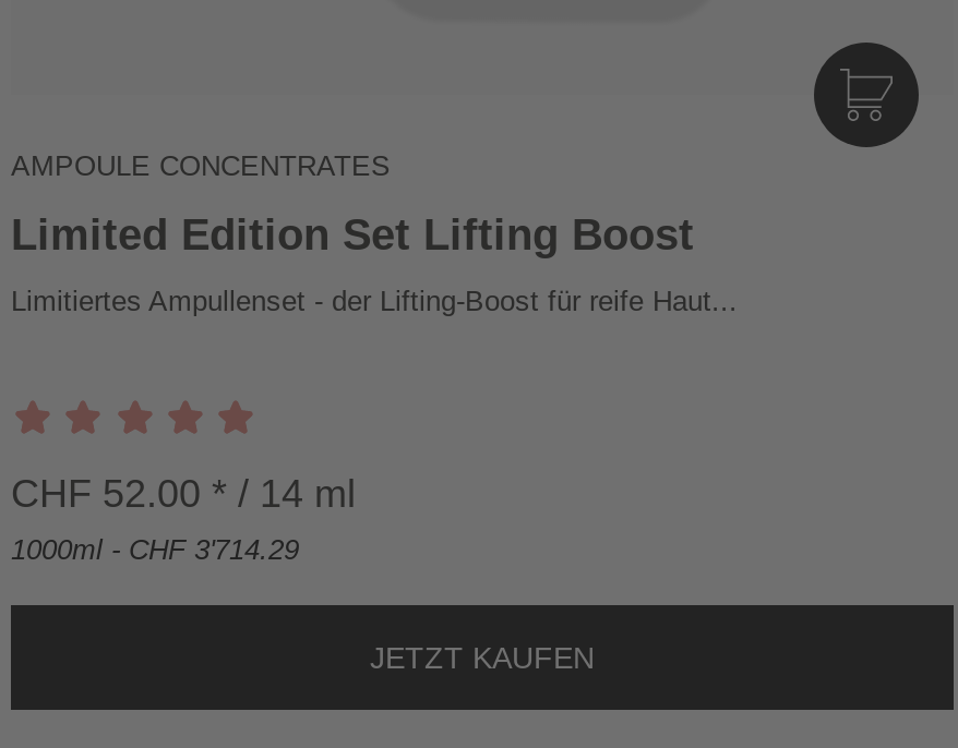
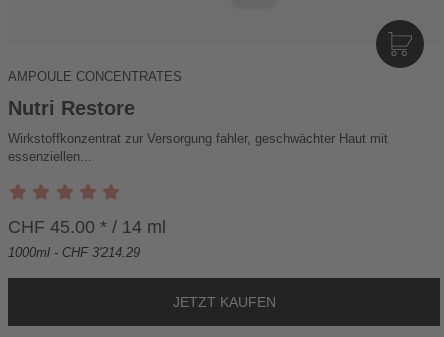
- Limited Edition Set Lifting Boost
+ Nutri Restore

- Limitiertes Ampullenset - der Lifting-Boost für reife Haut...
+ Wirkstoffkonzentrat zur Versorgung fahler, geschwächter Haut mit
+ essenziellen...

- CHF 52.00 * / 14 ml
- 1000ml - CHF 3'714.29
+ CHF 45.00 * / 14 ml
+ 1000ml - CHF 3'214.29
